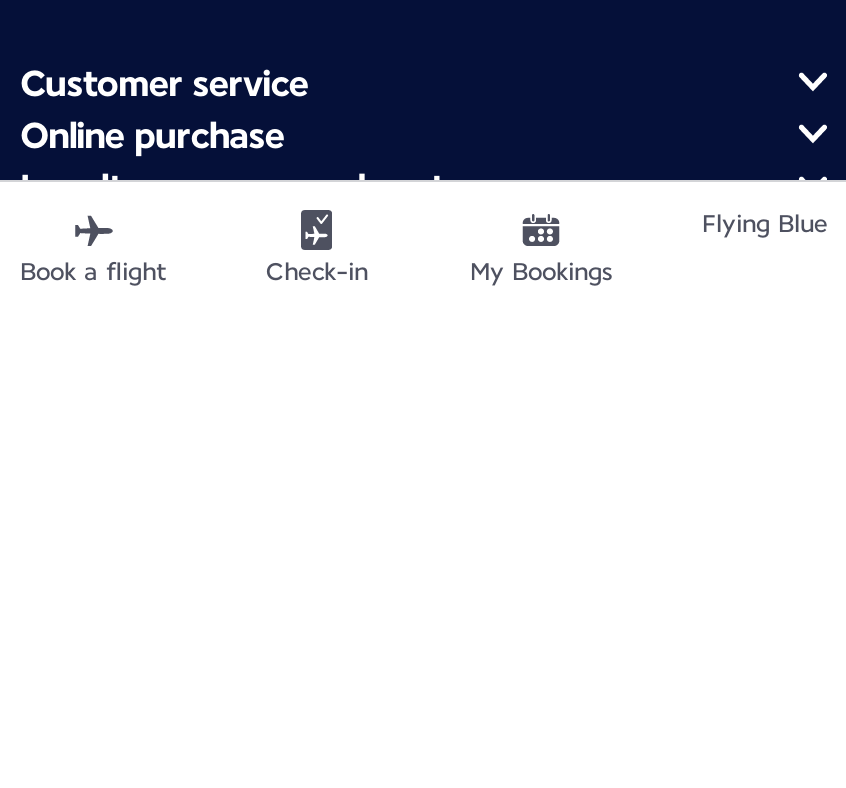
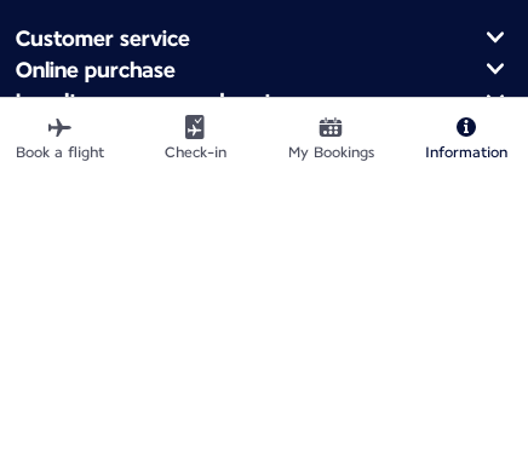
- Flying Blue
+ Information
